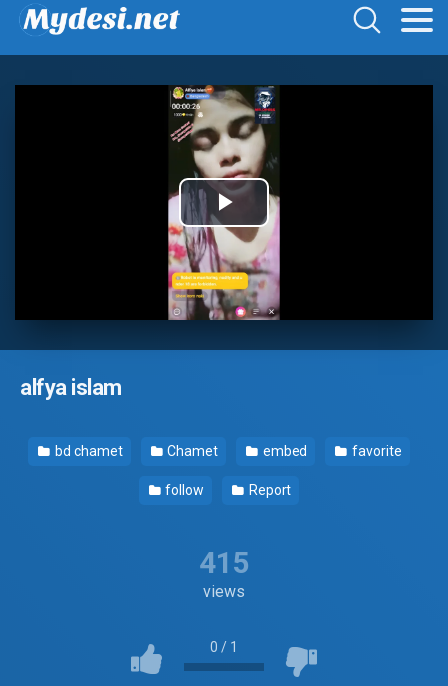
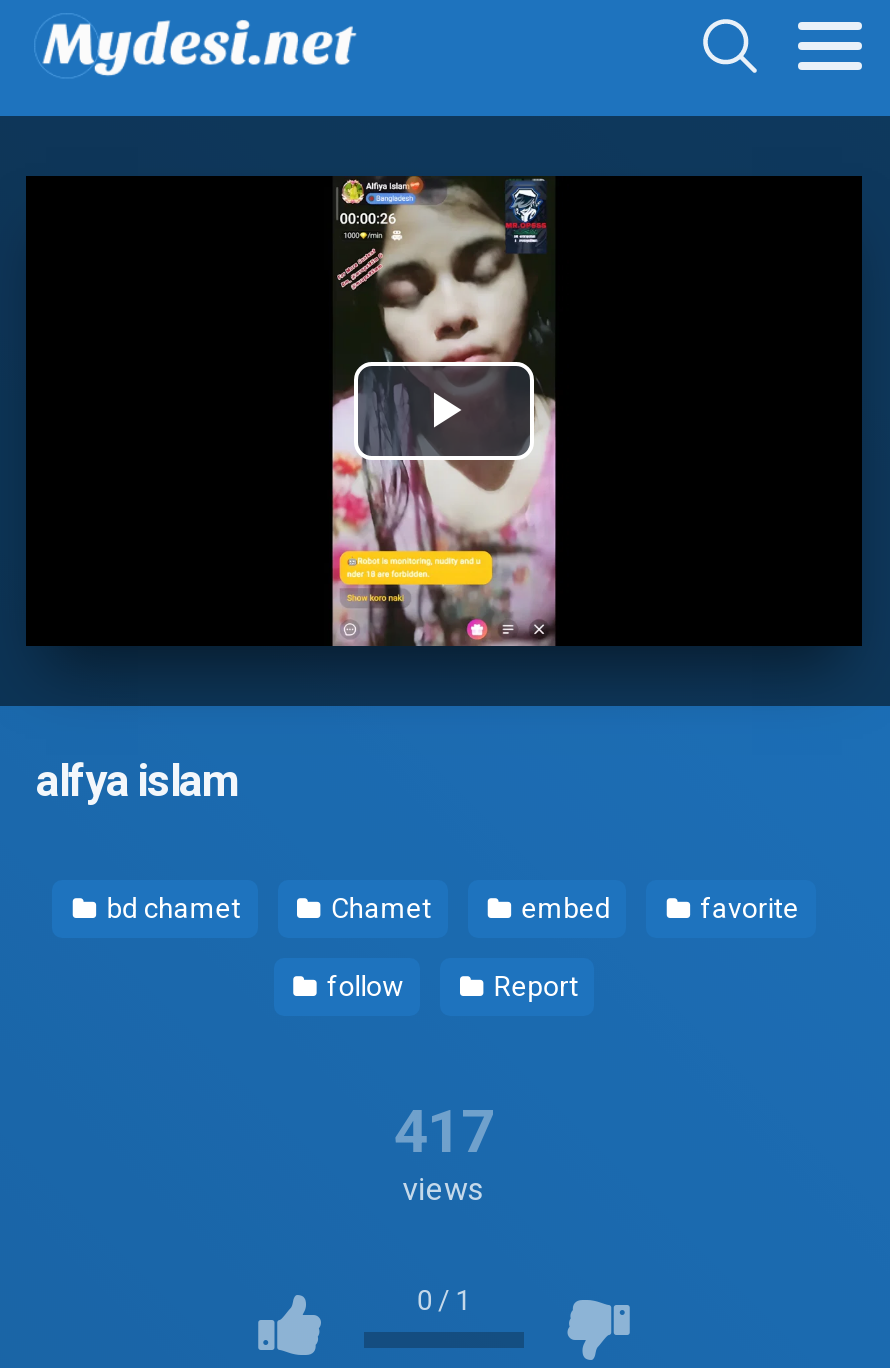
- 415
+ 417
